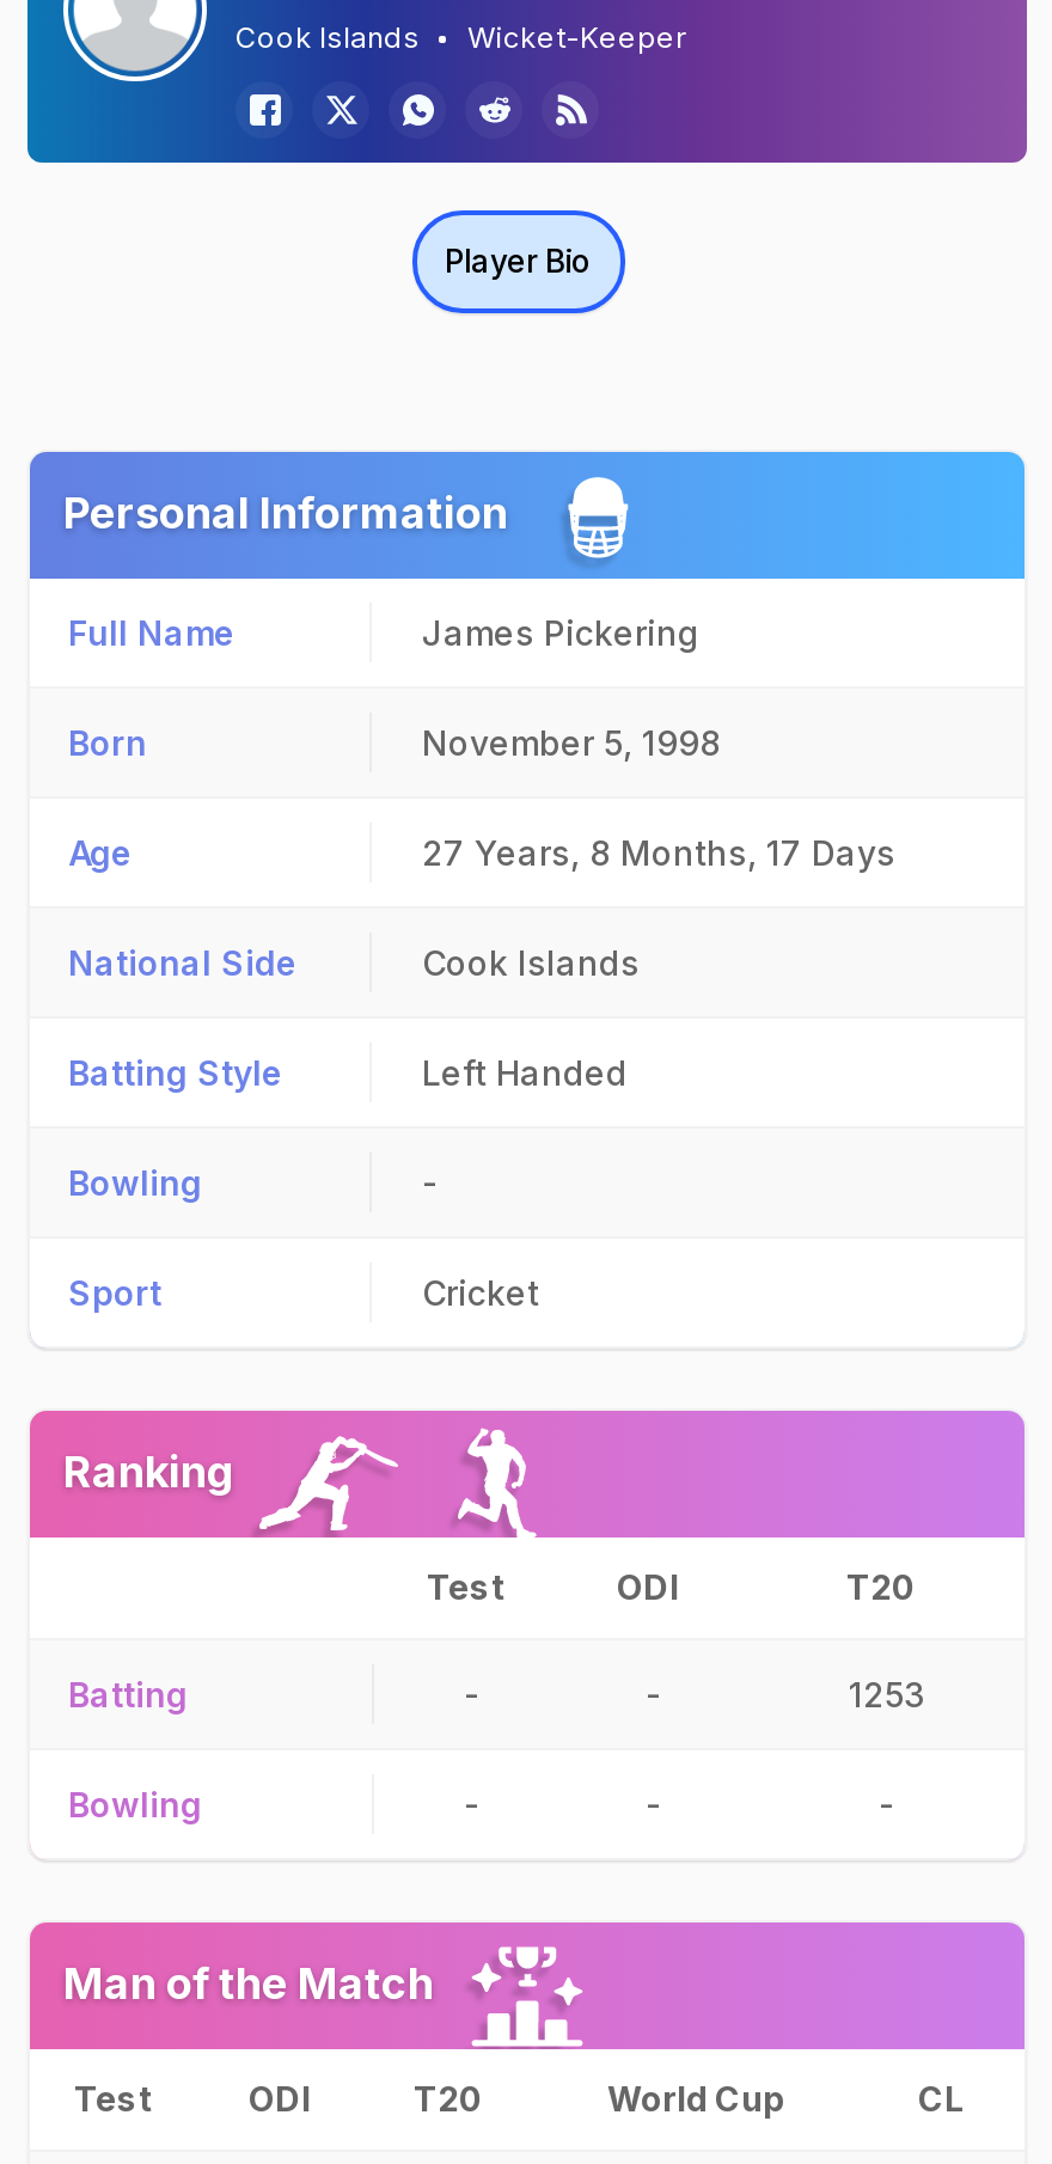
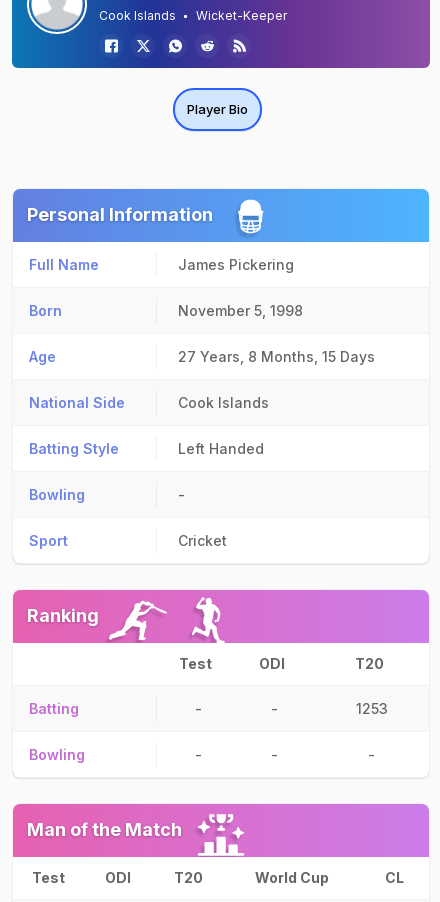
- 27 Years, 8 Months, 17 Days
+ 27 Years, 8 Months, 15 Days
